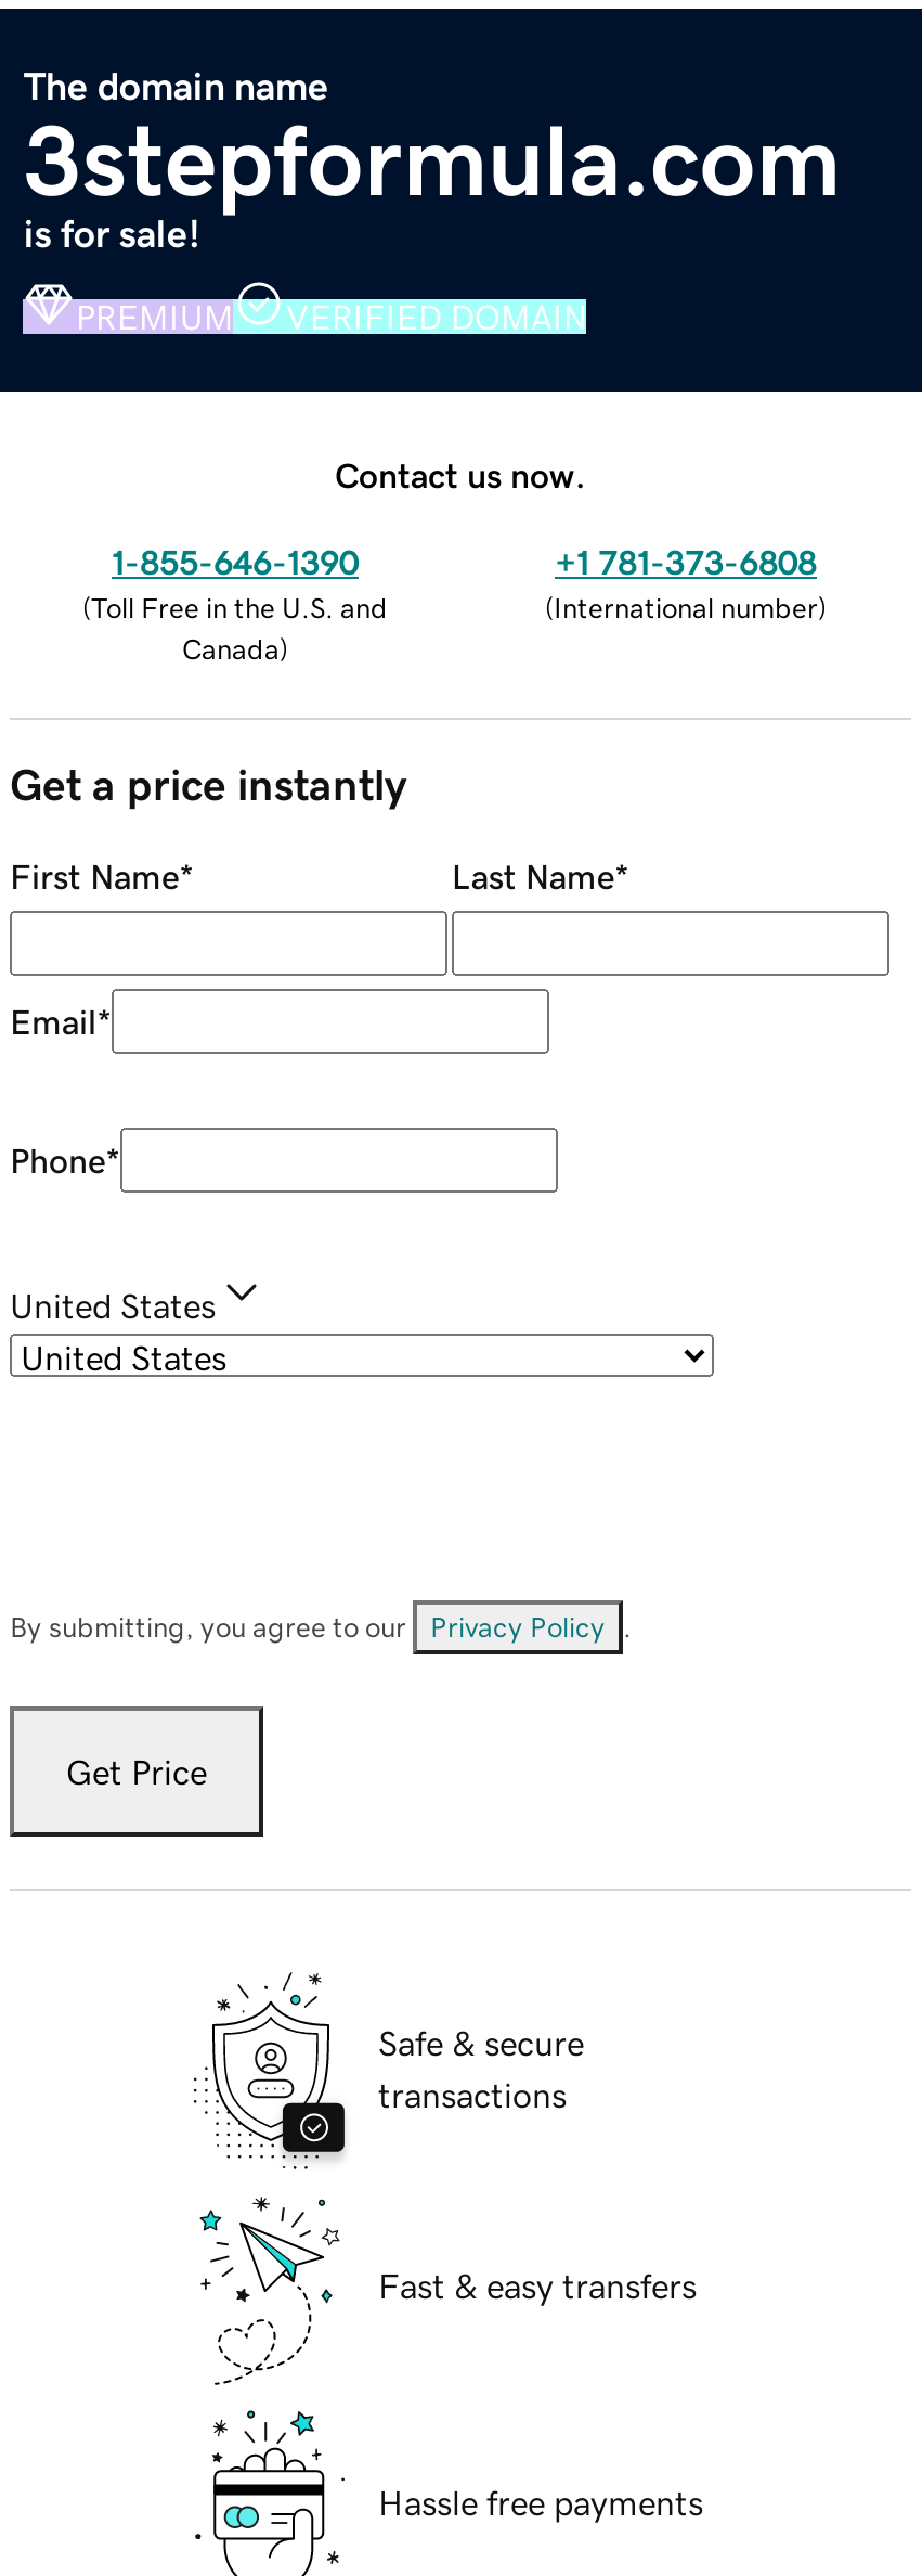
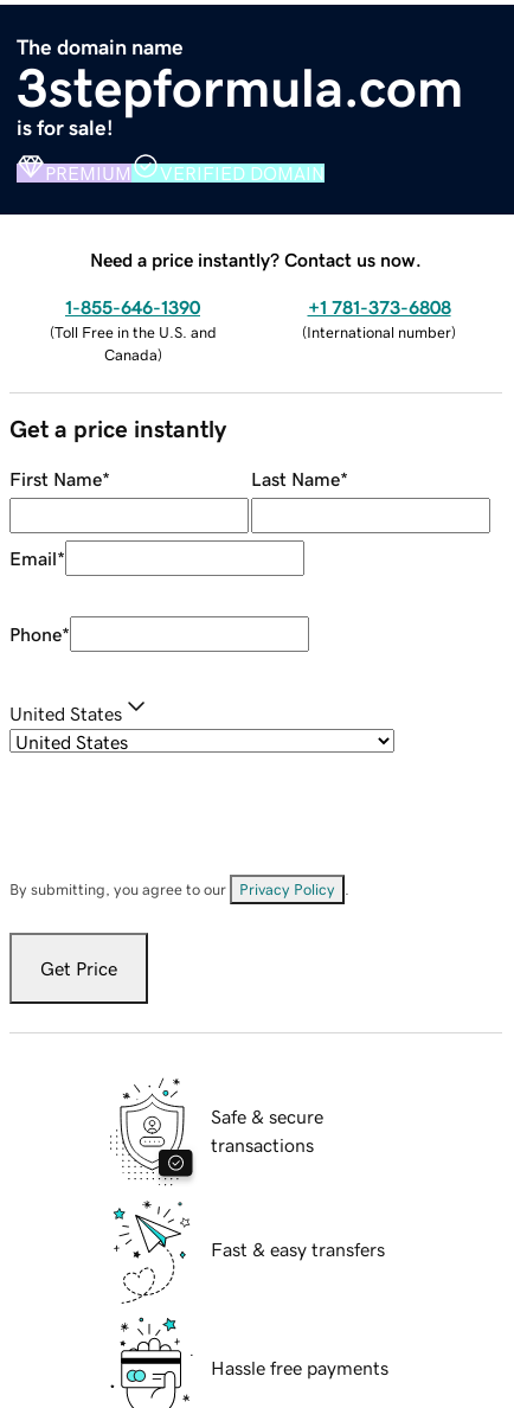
- Contact us now.
+ Need a price instantly? Contact us now.
